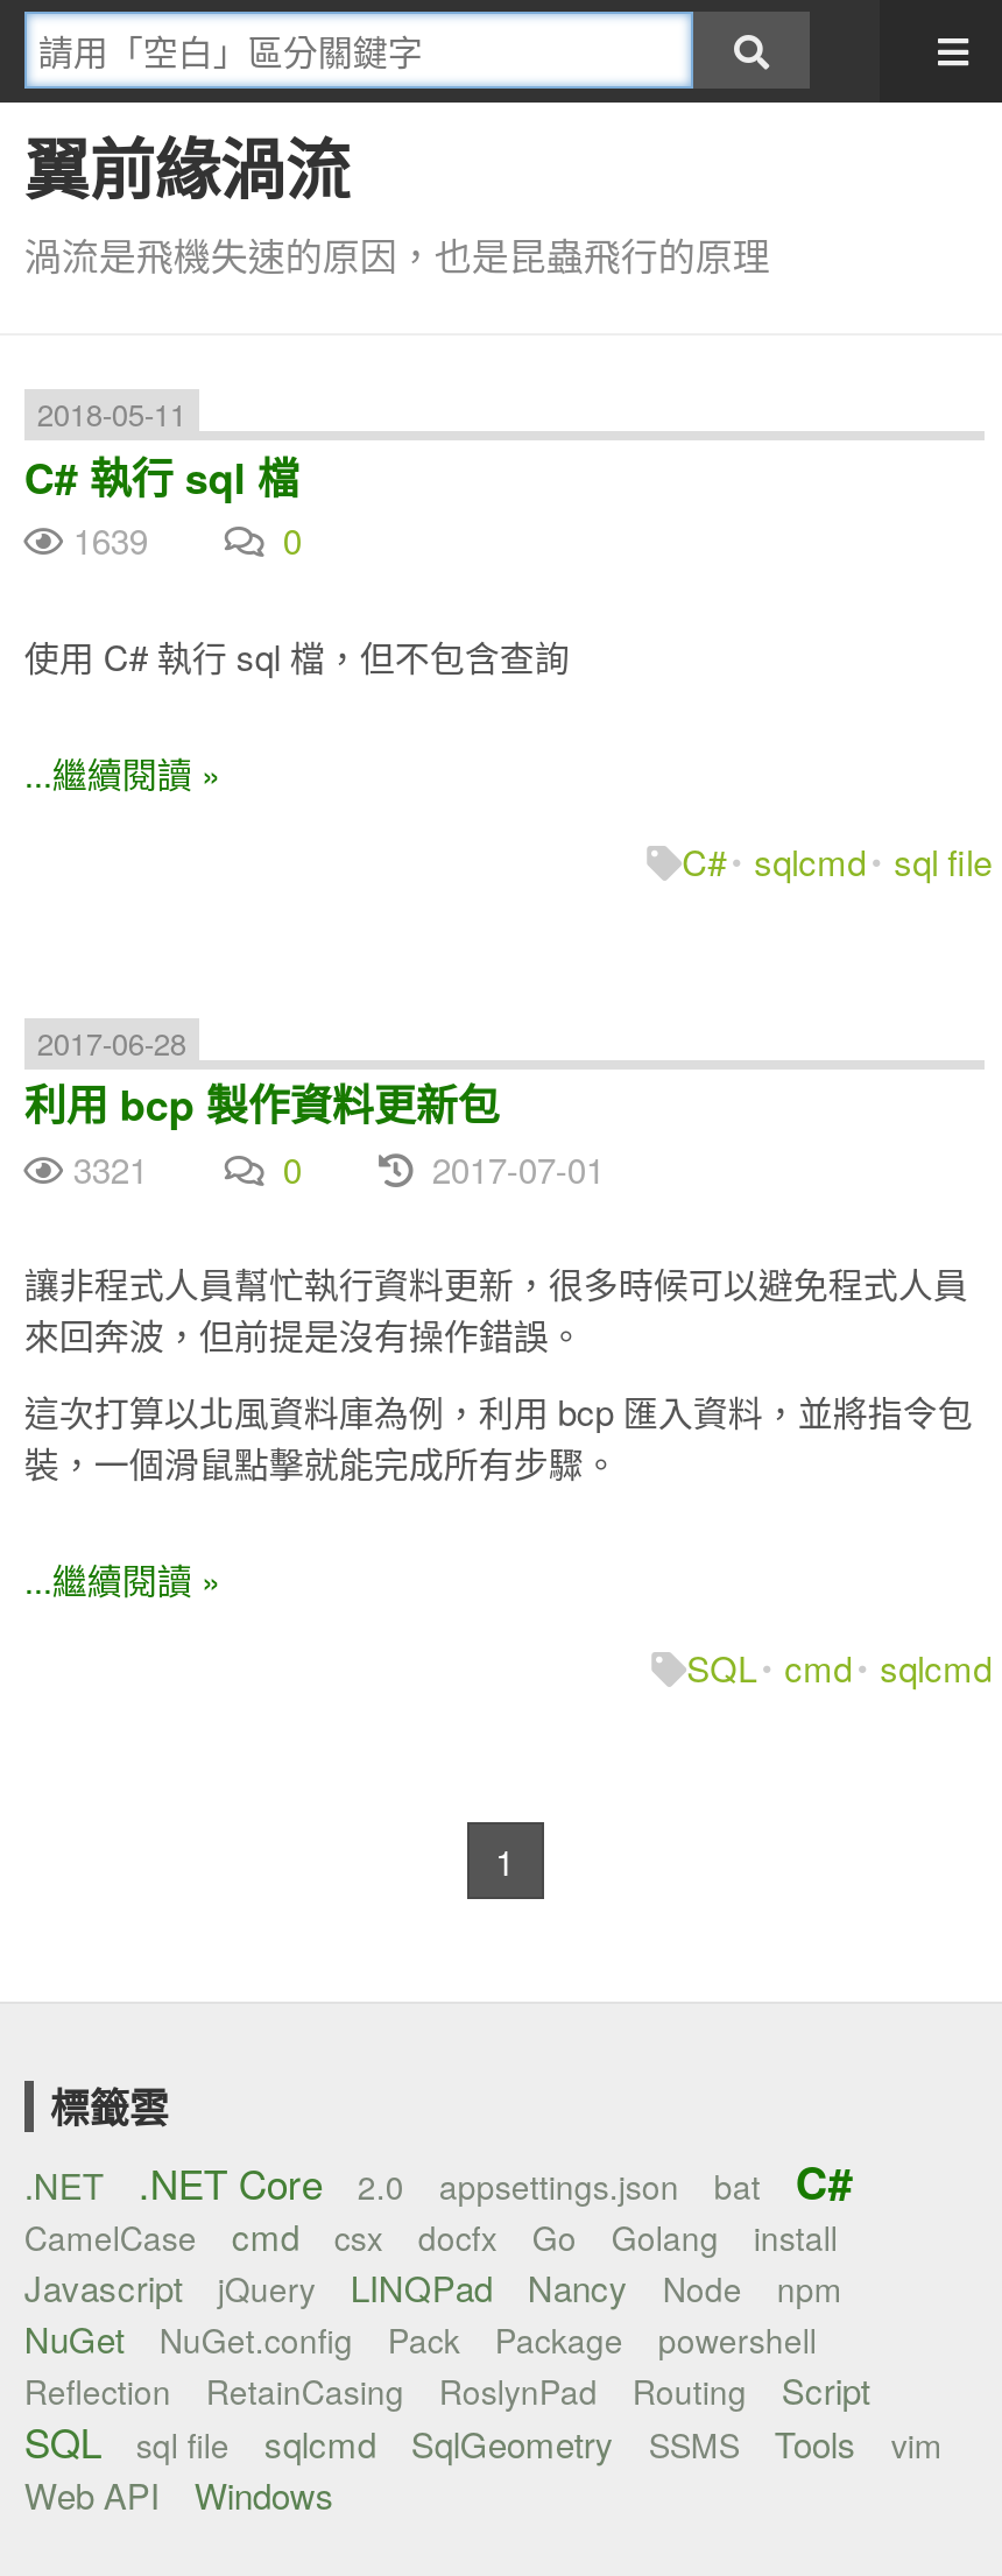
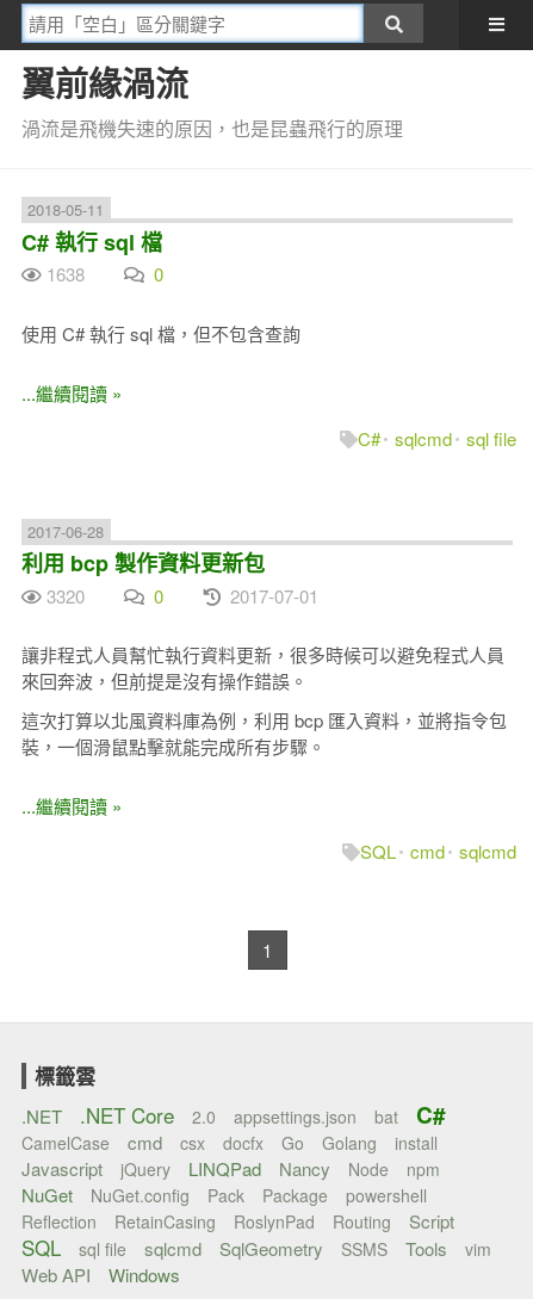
- 1639
+ 1638

- 3321
+ 3320
